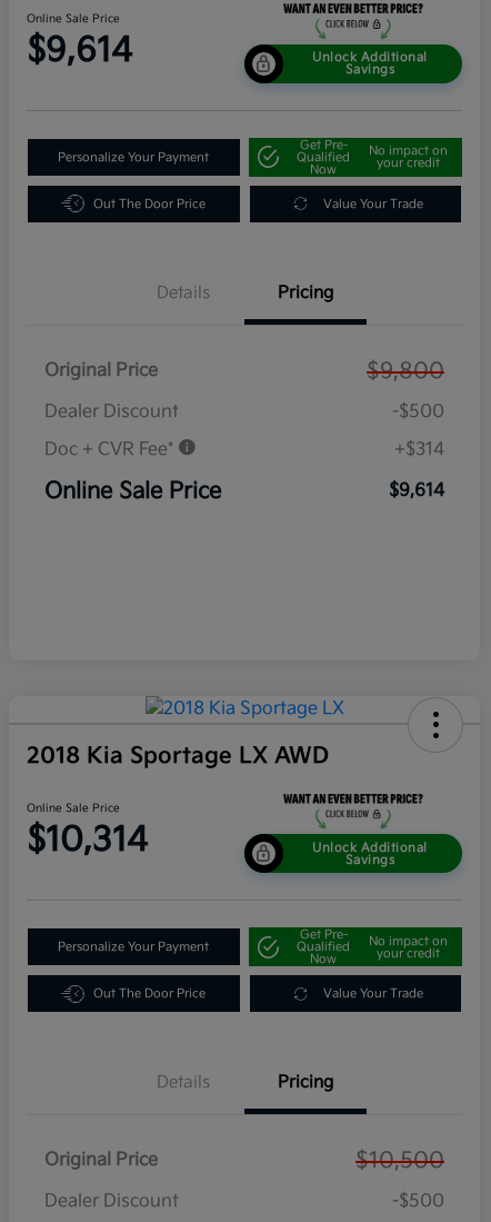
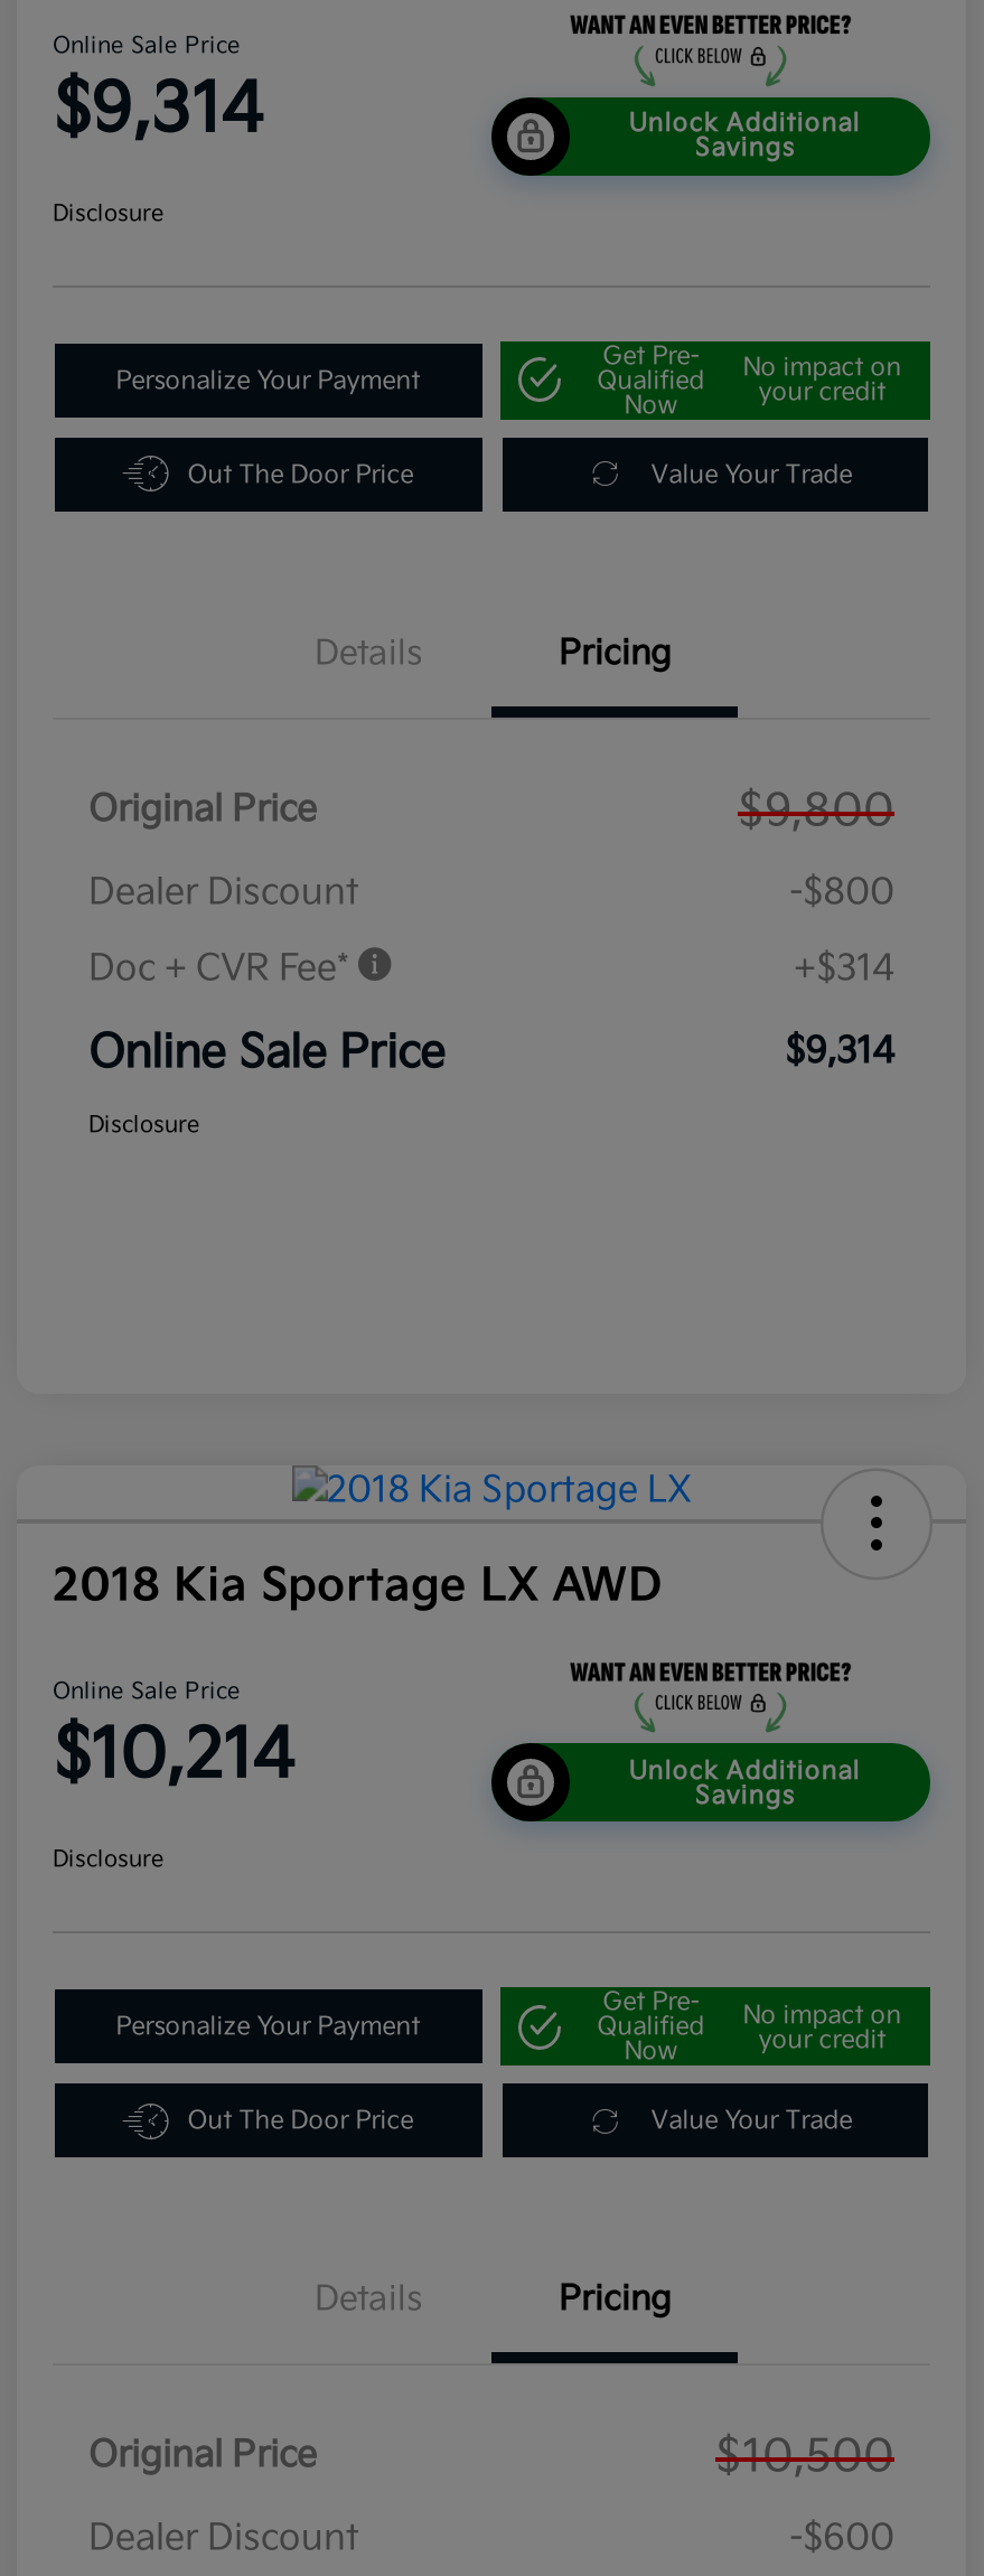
- $9,614
+ $9,314

+ Disclosure

- -$500
+ -$800

- $9,614
+ $9,314
+ Disclosure

- $10,314
+ $10,214

+ Disclosure

- -$500
+ -$600
